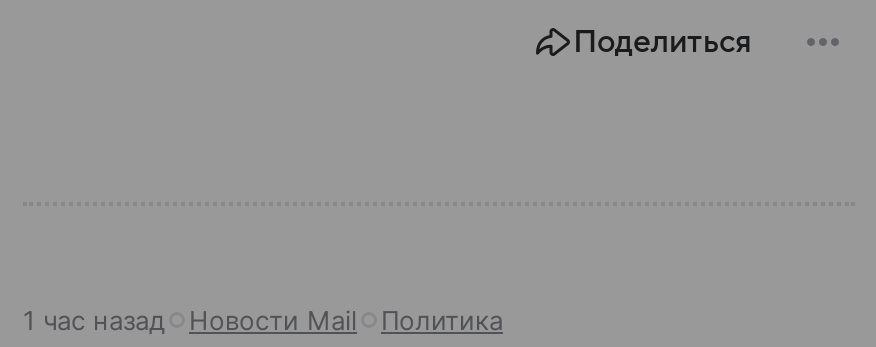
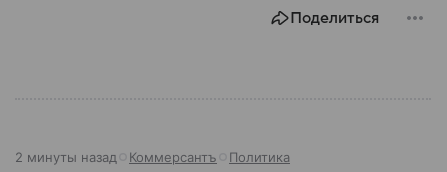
- 1 час назад
- Новости Mail
+ 2 минуты назад
+ Коммерсантъ
